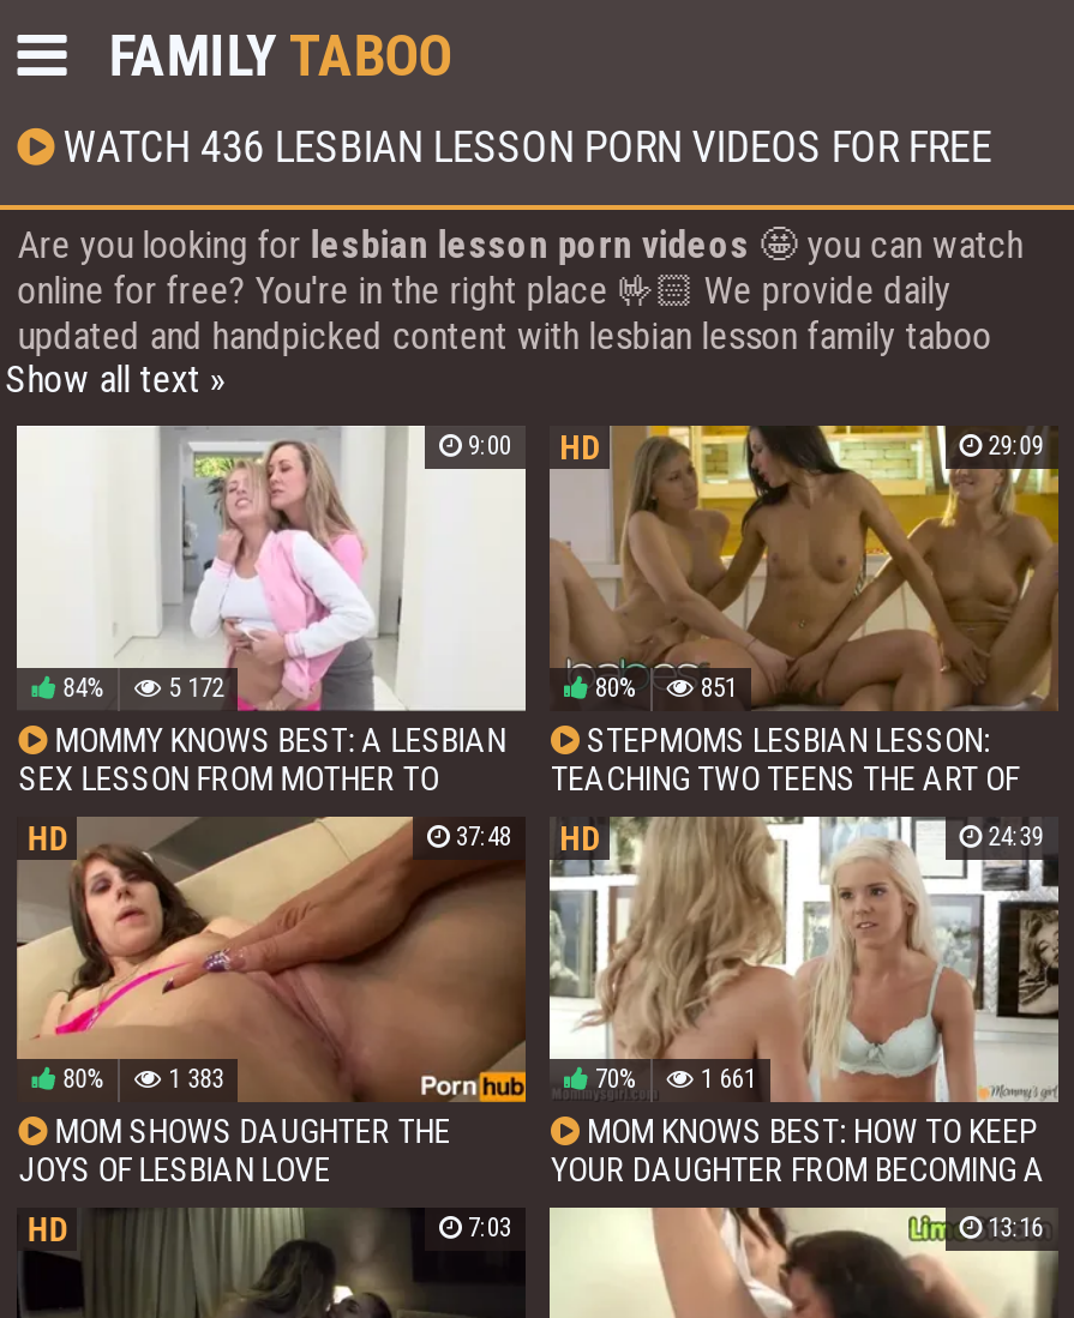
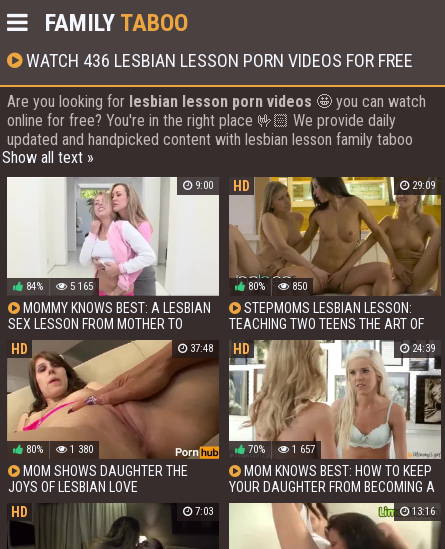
- 84% 5 172
+ 84% 5 165

- 80% 851
+ 80% 850

- 80% 1 383
+ 80% 1 380

- 70% 1 661
+ 70% 1 657
